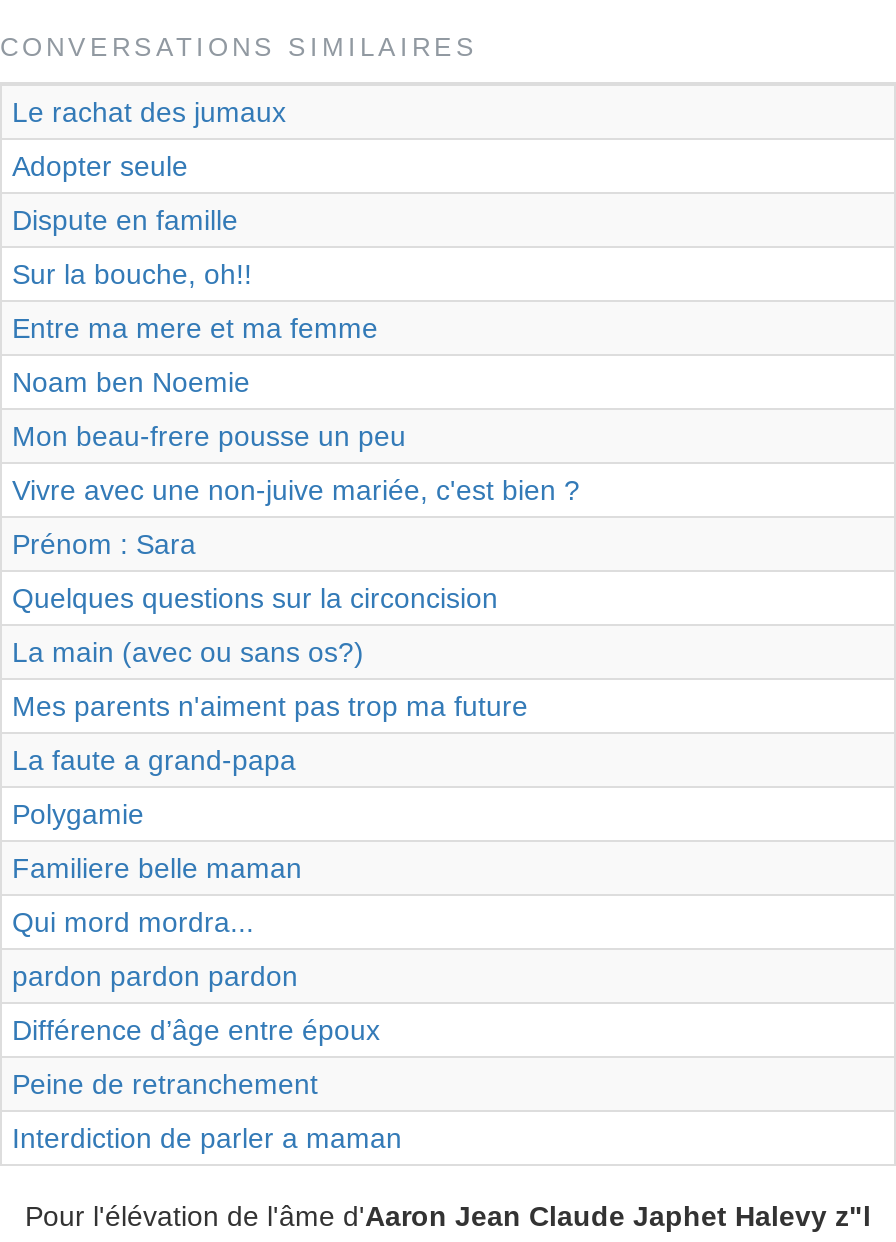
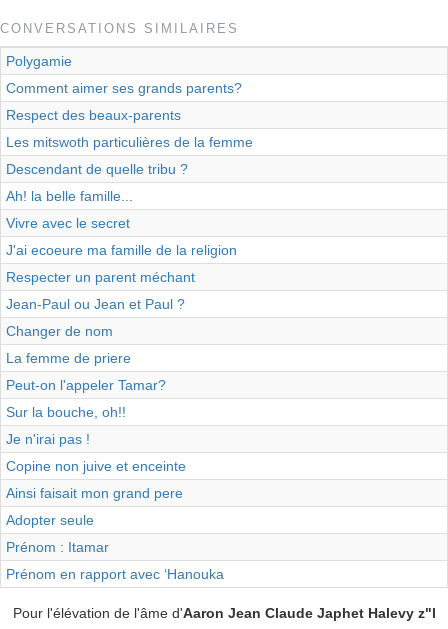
- Le rachat des jumaux
- Dispute en famille
- Entre ma mere et ma femme
- Noam ben Noemie
- Mon beau-frere pousse un peu
- Vivre avec une non-juive mariée, c'est bien ?
- Prénom : Sara
- Quelques questions sur la circoncision
- La main (avec ou sans os?)
- Mes parents n'aiment pas trop ma future
- La faute a grand-papa

moved down: Adopter seule

moved down: Sur la bouche, oh!!

moved up: Polygamie

- Familiere belle maman
- Qui mord mordra...
- pardon pardon pardon
- Différence d’âge entre époux
- Peine de retranchement
- Interdiction de parler a maman
+ Comment aimer ses grands parents?
+ Respect des beaux-parents
+ Les mitswoth particulières de la femme
+ Descendant de quelle tribu ?
+ Ah! la belle famille...
+ Vivre avec le secret
+ J'ai ecoeure ma famille de la religion
+ Respecter un parent méchant
+ Jean-Paul ou Jean et Paul ?
+ Changer de nom
+ La femme de priere
+ Peut-on l'appeler Tamar?
+ Je n'irai pas !
+ Copine non juive et enceinte
+ Ainsi faisait mon grand pere
+ Prénom : Itamar
+ Prénom en rapport avec ‘Hanouka
